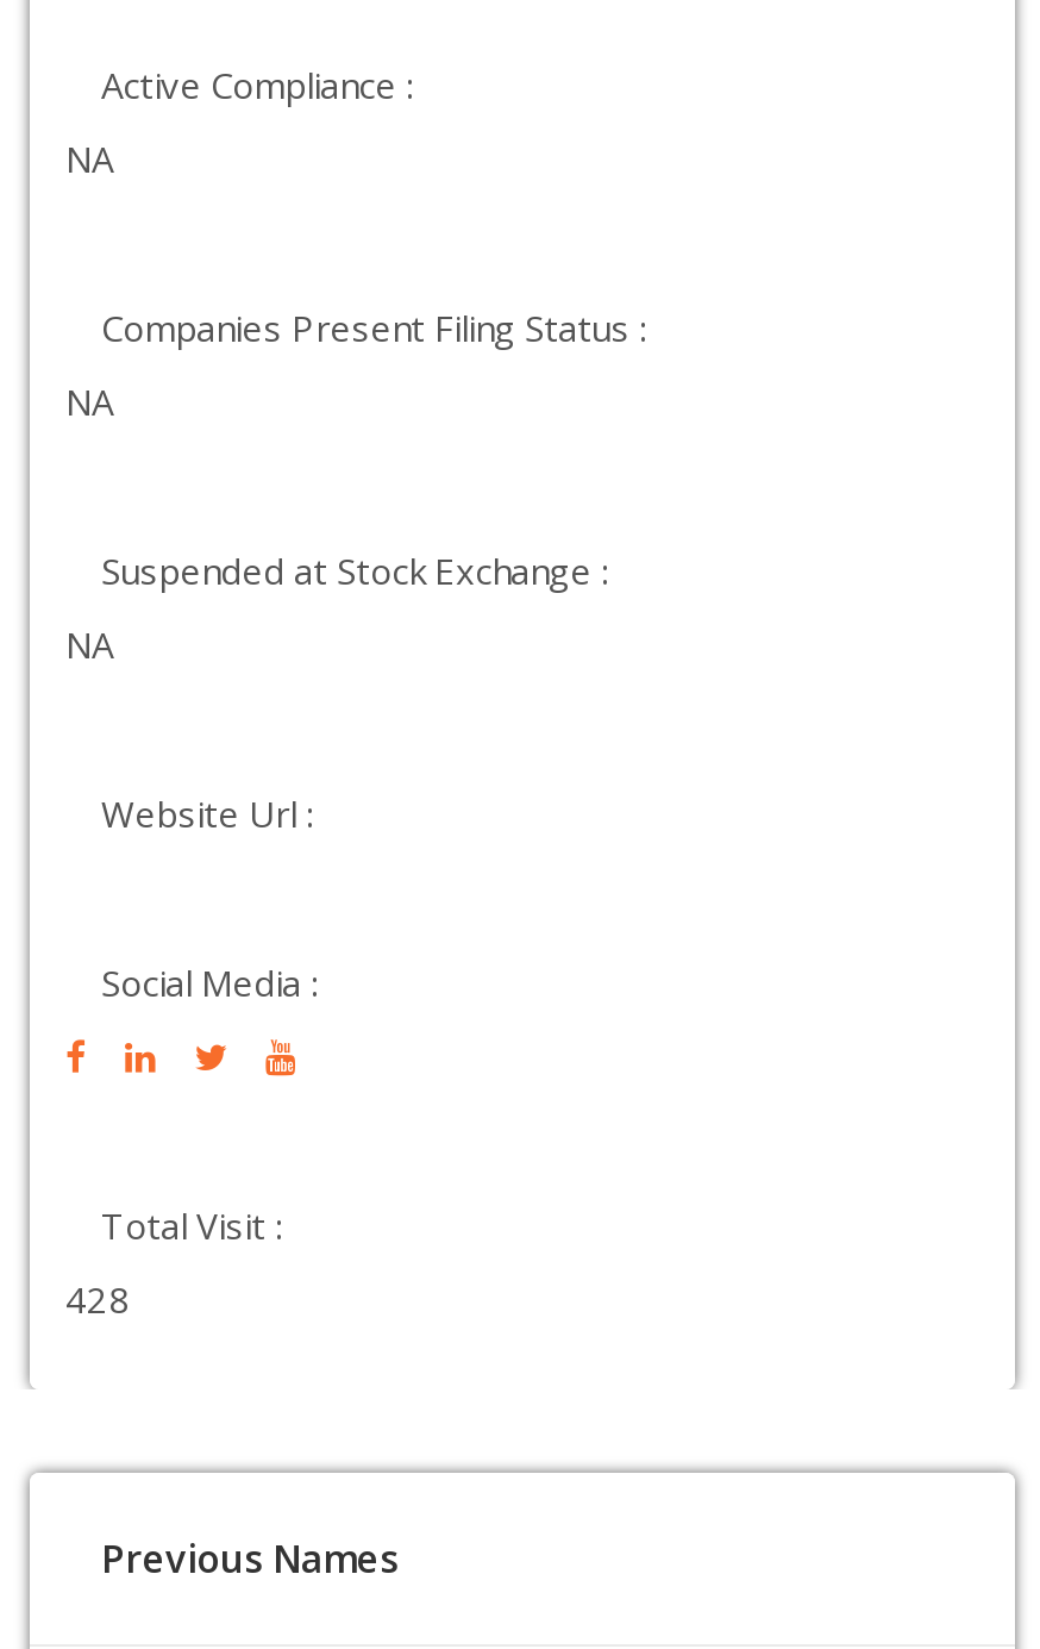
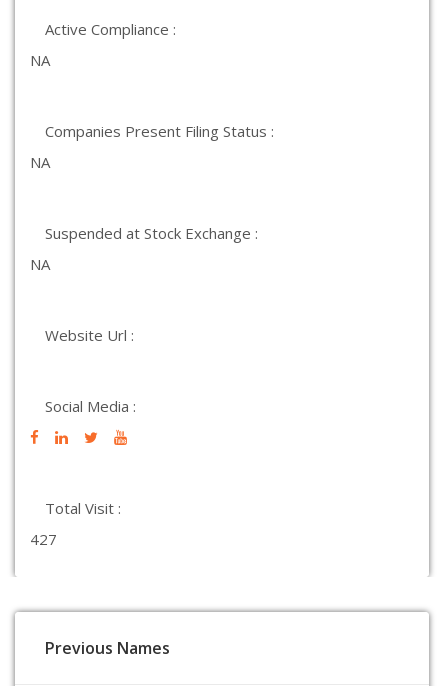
- 428
+ 427
